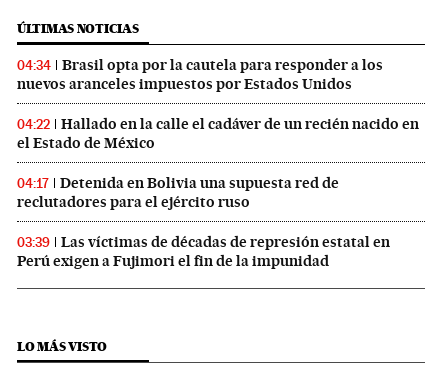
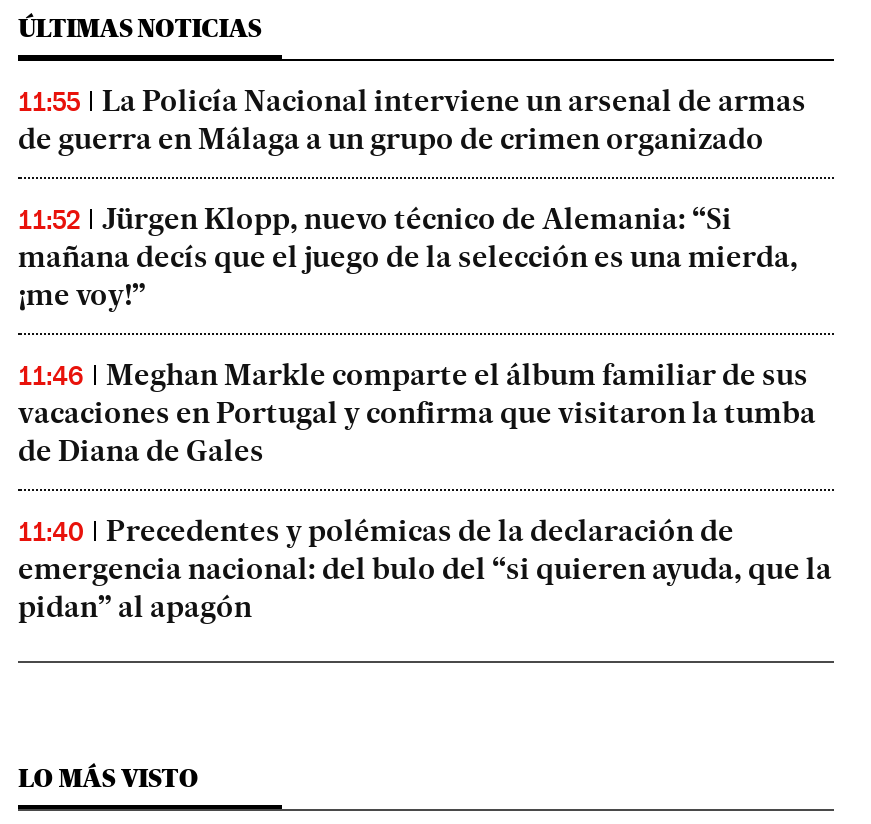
- 04:34
- Brasil opta por la cautela para responder a los
- nuevos aranceles impuestos por Estados Unidos
+ 11:55
+ La Policía Nacional interviene un arsenal de armas
+ de guerra en Málaga a un grupo de crimen organizado

- 04:22
- Hallado en la calle el cadáver de un recién nacido en
- el Estado de México
+ 11:52
+ Jürgen Klopp, nuevo técnico de Alemania: “Si
+ mañana decís que el juego de la selección es una mierda,
+ ¡me voy!”

- 04:17
- Detenida en Bolivia una supuesta red de
- reclutadores para el ejército ruso
+ 11:46
+ Meghan Markle comparte el álbum familiar de sus
+ vacaciones en Portugal y confirma que visitaron la tumba
+ de Diana de Gales

- 03:39
- Las víctimas de décadas de represión estatal en
- Perú exigen a Fujimori el fin de la impunidad
+ 11:40
+ Precedentes y polémicas de la declaración de
+ emergencia nacional: del bulo del “si quieren ayuda, que la
+ pidan” al apagón
